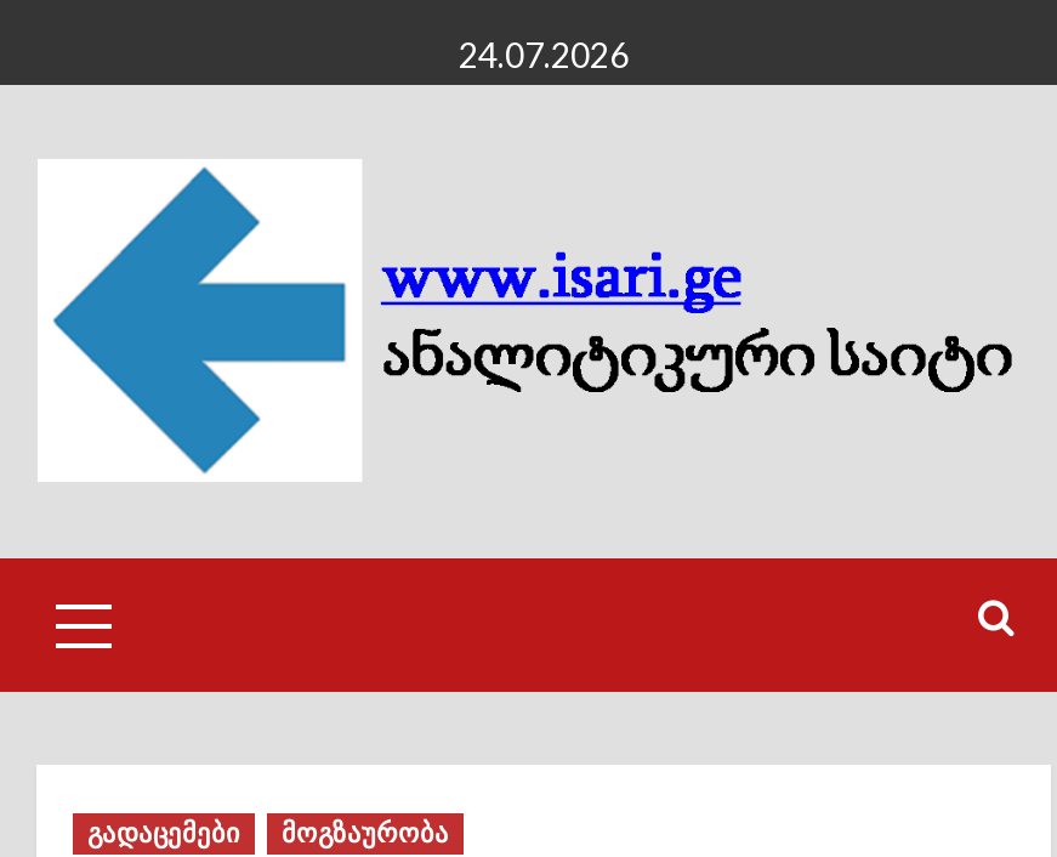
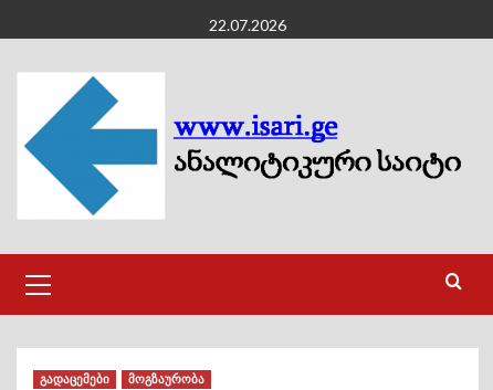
- 24.07.2026
+ 22.07.2026
